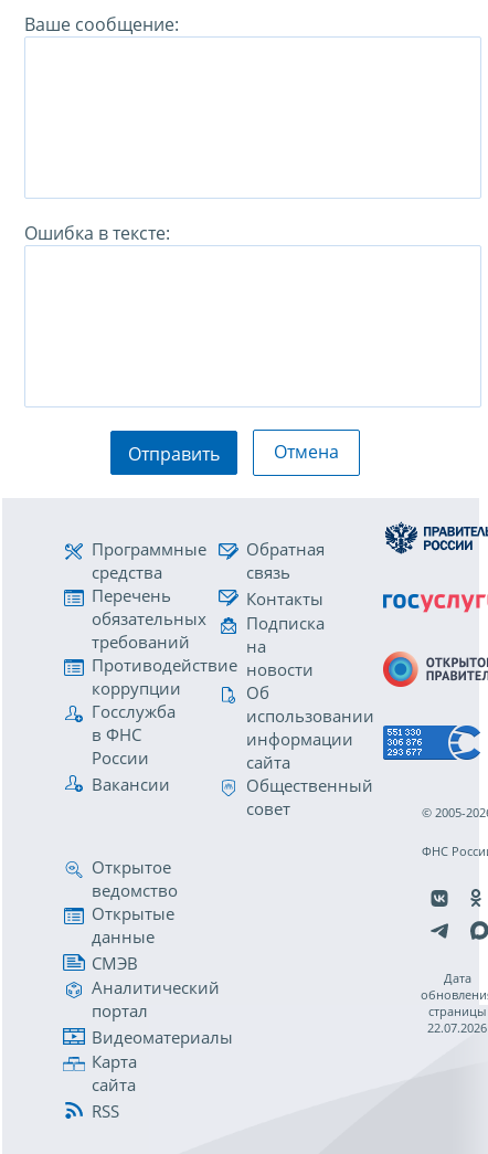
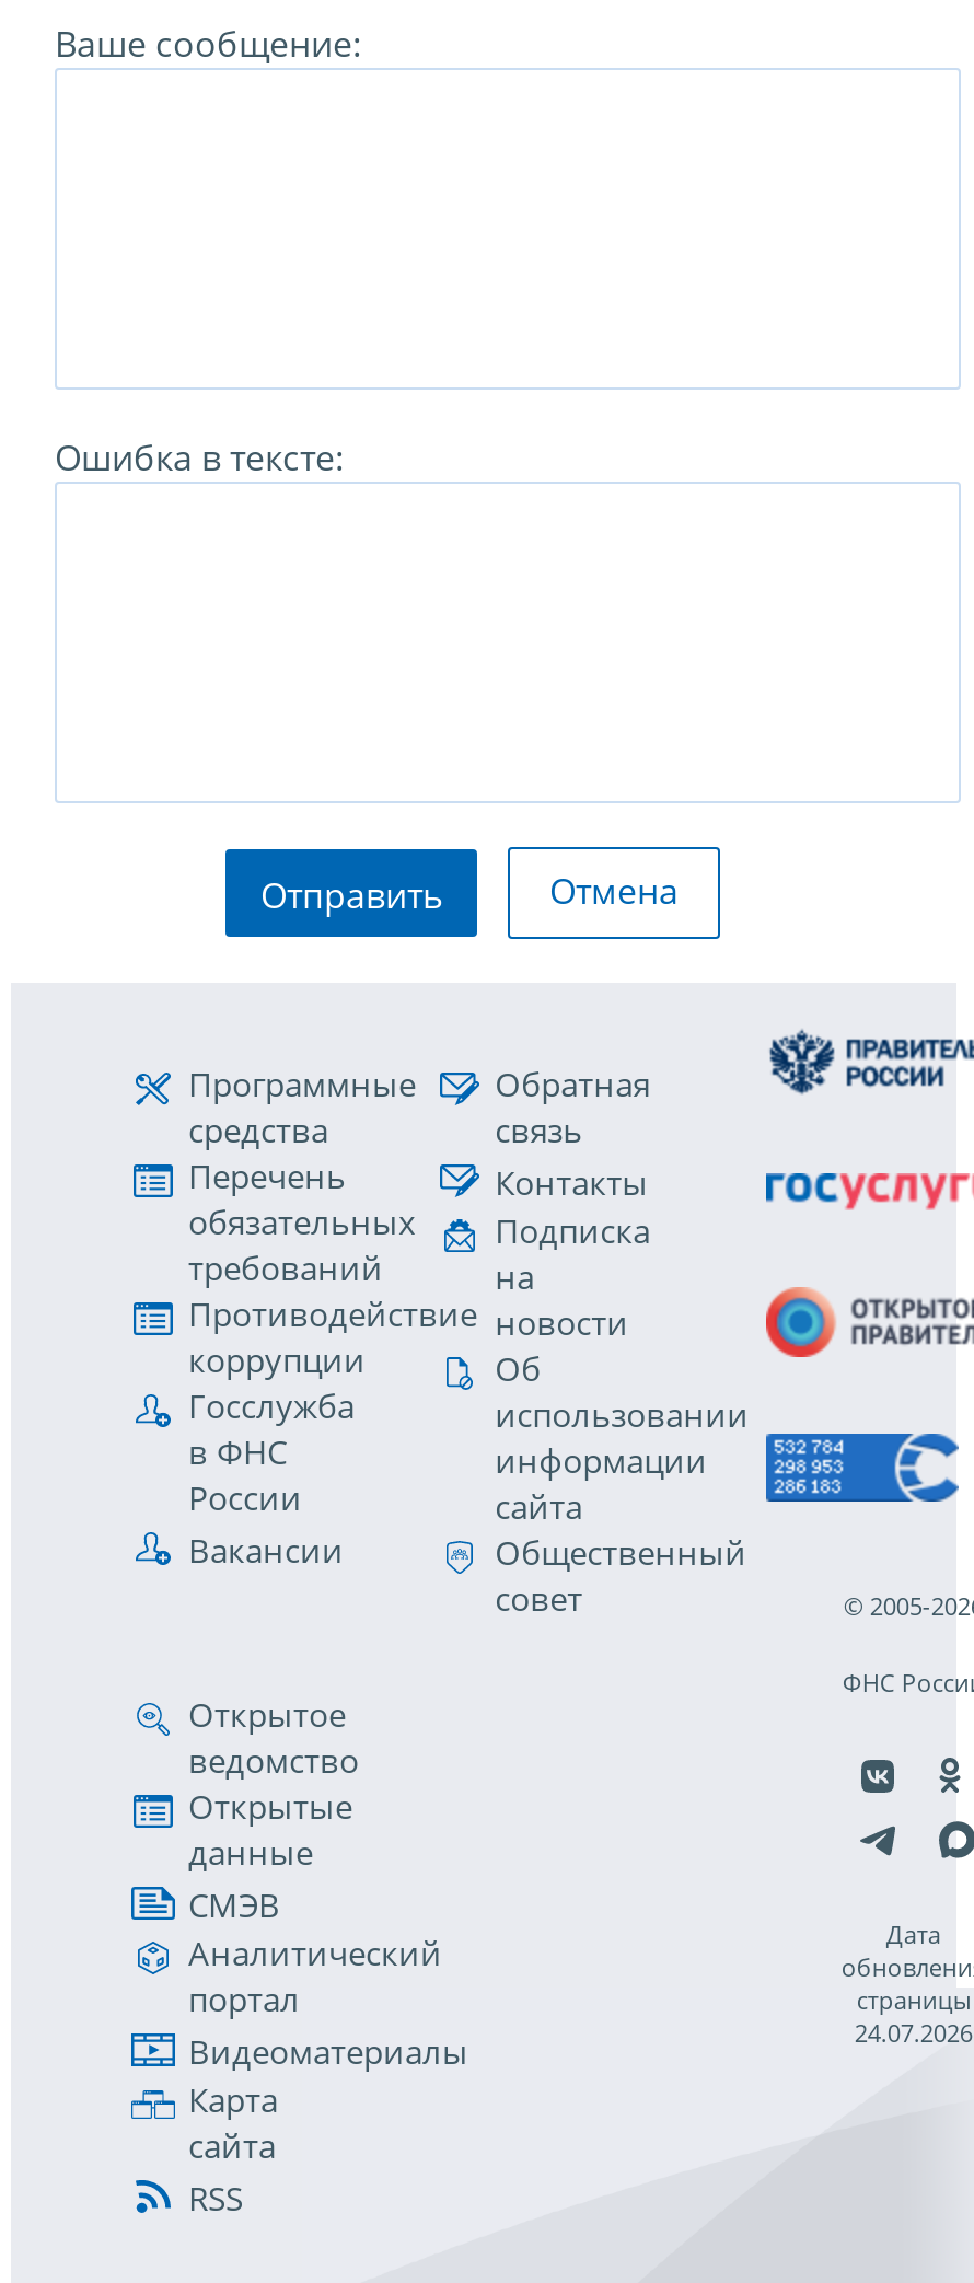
- 22.07.2026
+ 24.07.2026
